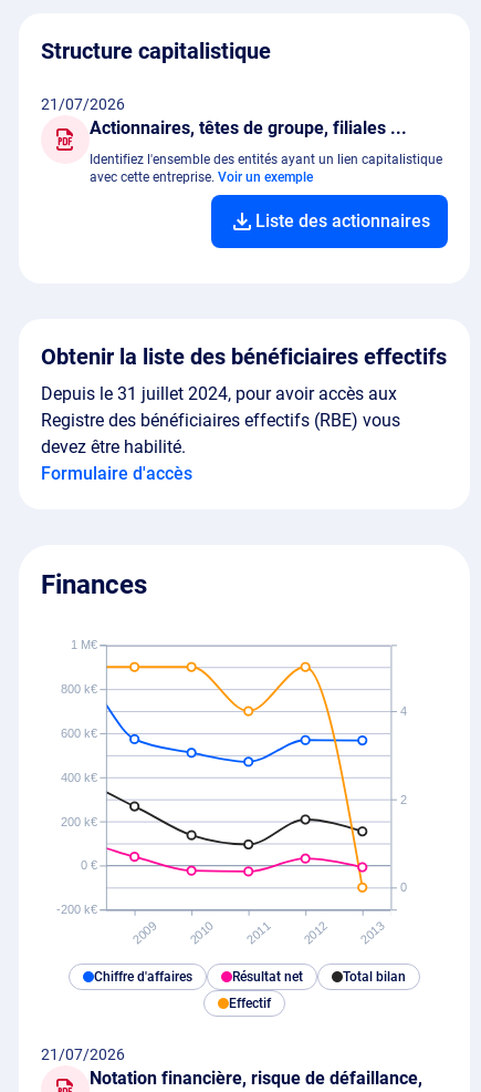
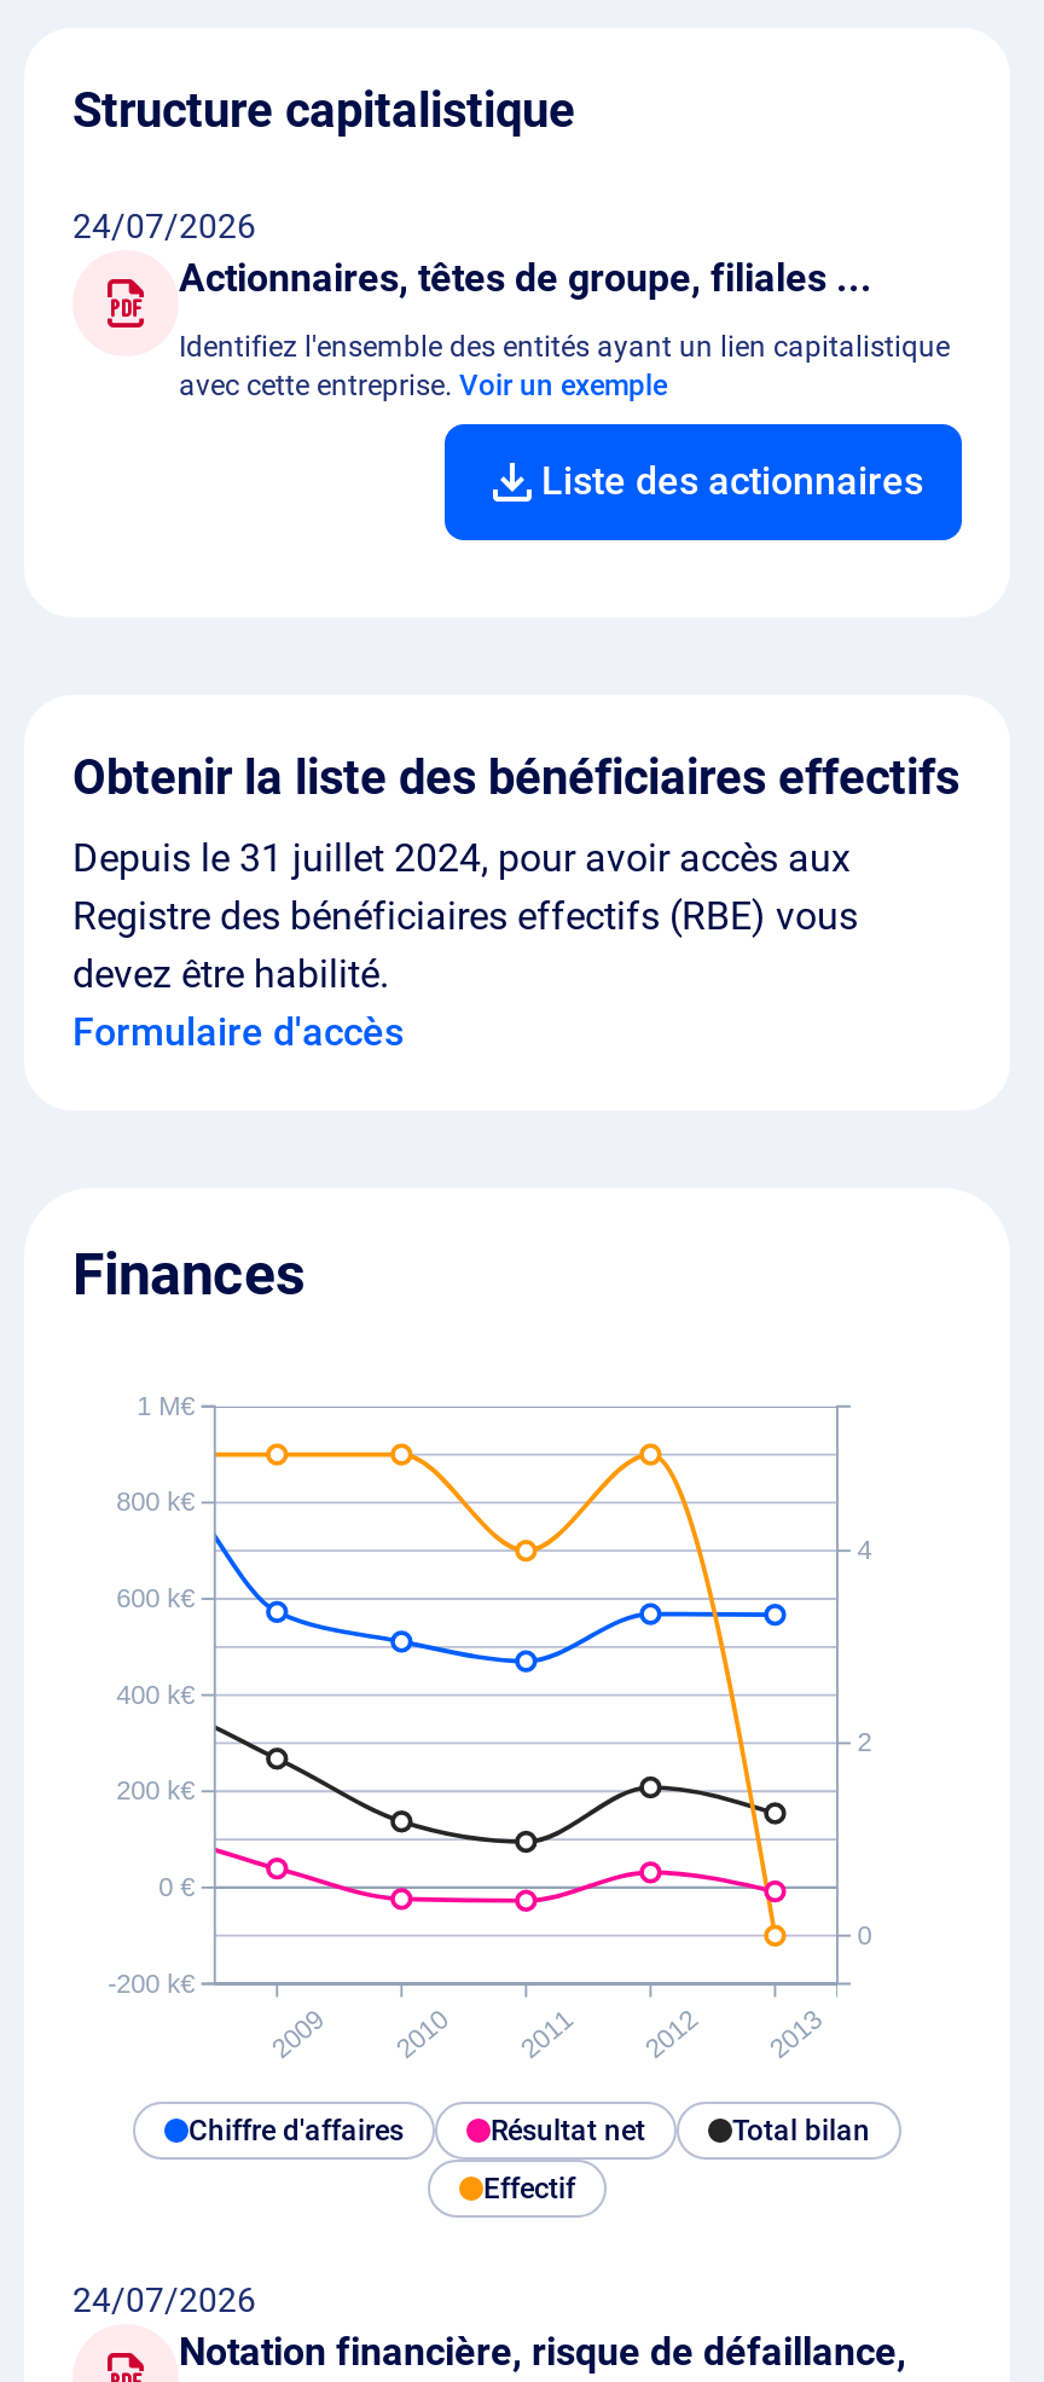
- 21/07/2026
+ 24/07/2026

- 21/07/2026
+ 24/07/2026
